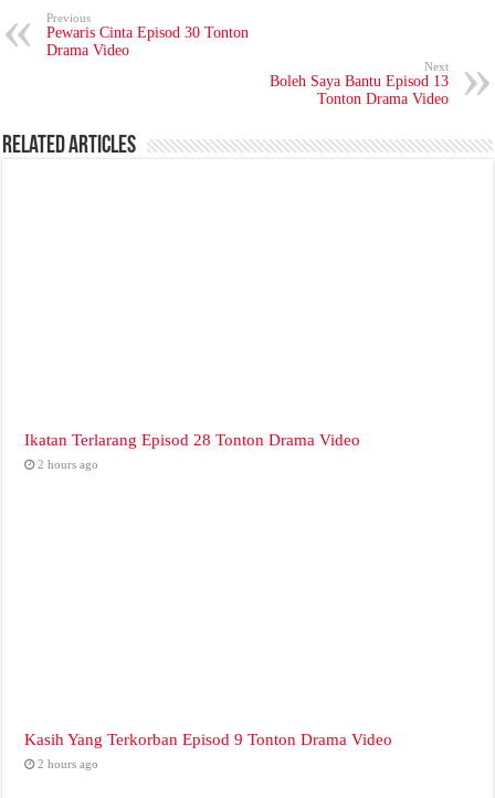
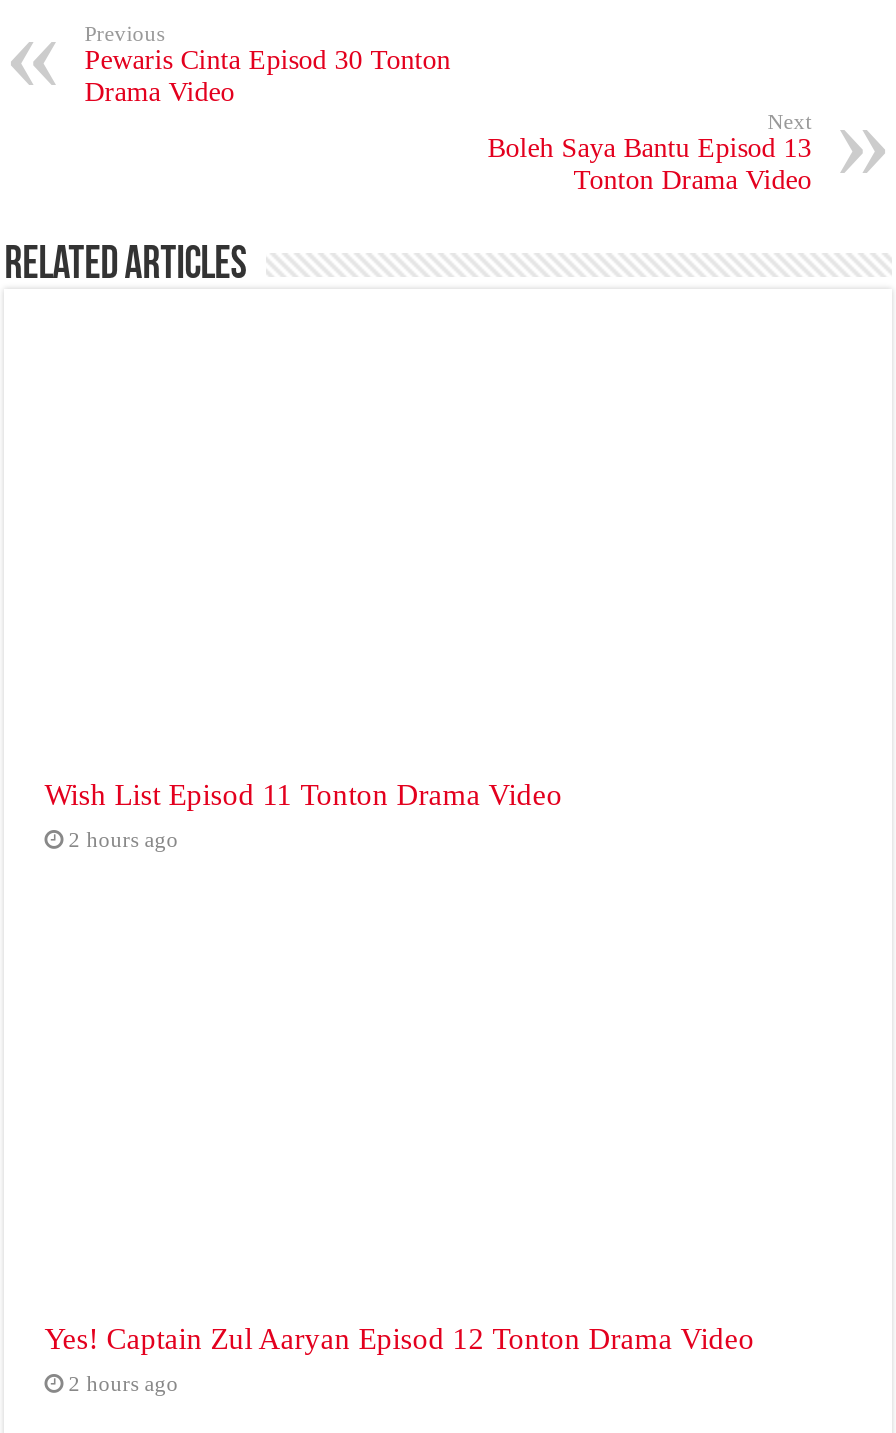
- Ikatan Terlarang Episod 28 Tonton Drama Video
+ Wish List Episod 11 Tonton Drama Video

- Kasih Yang Terkorban Episod 9 Tonton Drama Video
+ Yes! Captain Zul Aaryan Episod 12 Tonton Drama Video
